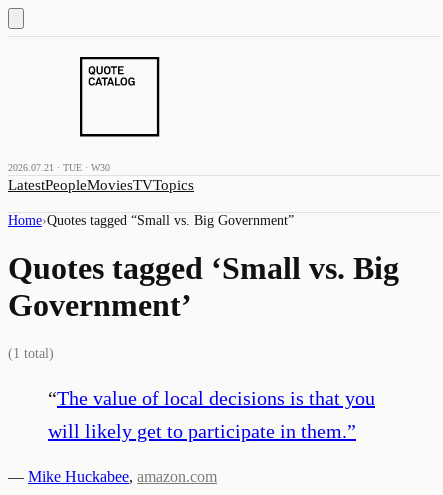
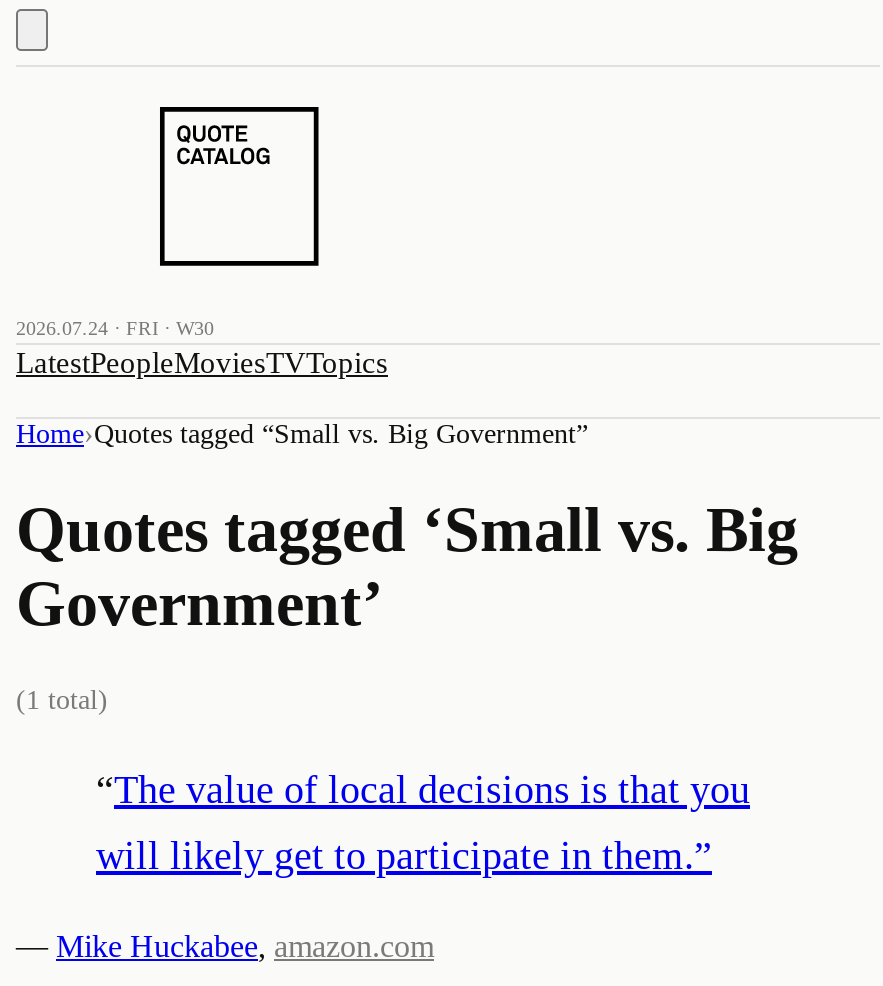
- 2026.07.21 · TUE · W30
+ 2026.07.24 · FRI · W30
